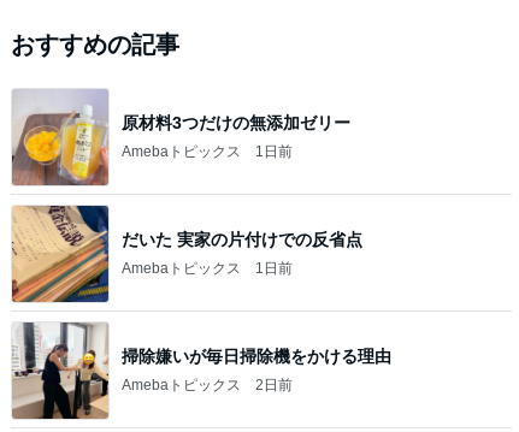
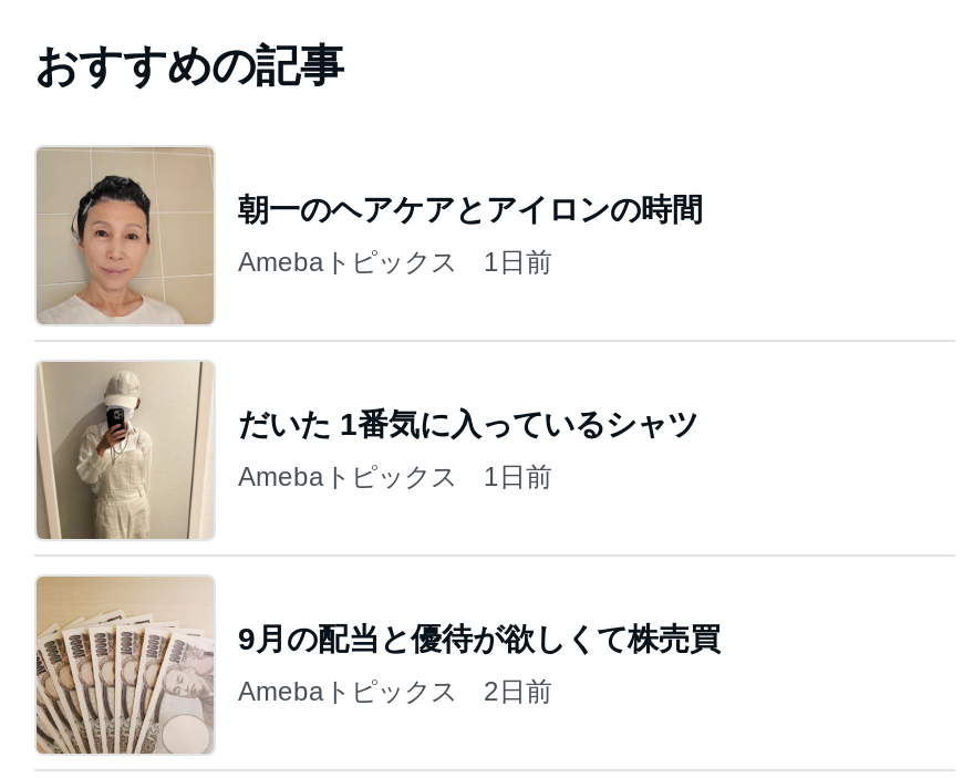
- [image]
- 原材料3つだけの無添加ゼリー
+ [image]
+ 朝一のヘアケアとアイロンの時間

- [image]
- だいた 実家の片付けでの反省点
+ [image]
+ だいた 1番気に入っているシャツ

- [image]
- 掃除嫌いが毎日掃除機をかける理由
+ [image]
+ 9月の配当と優待が欲しくて株売買
